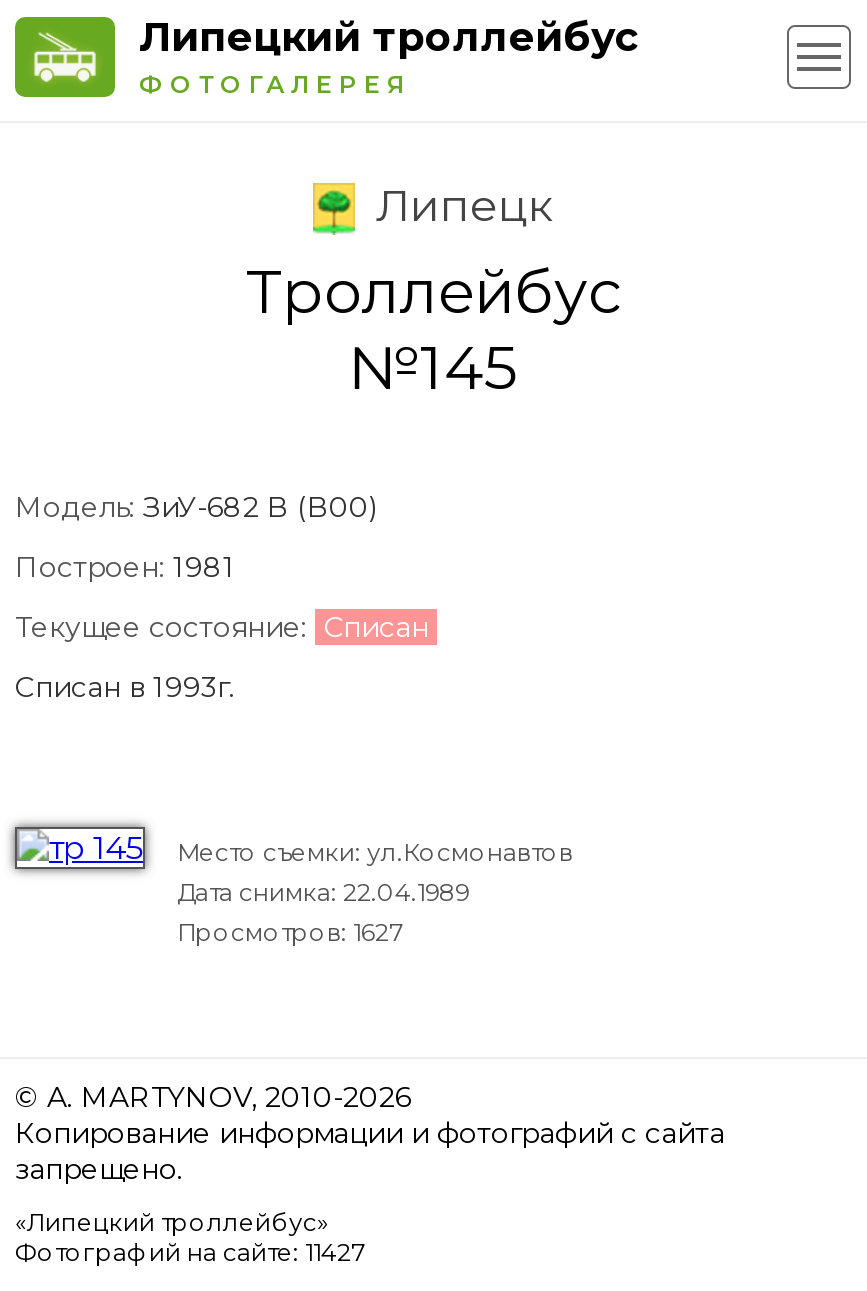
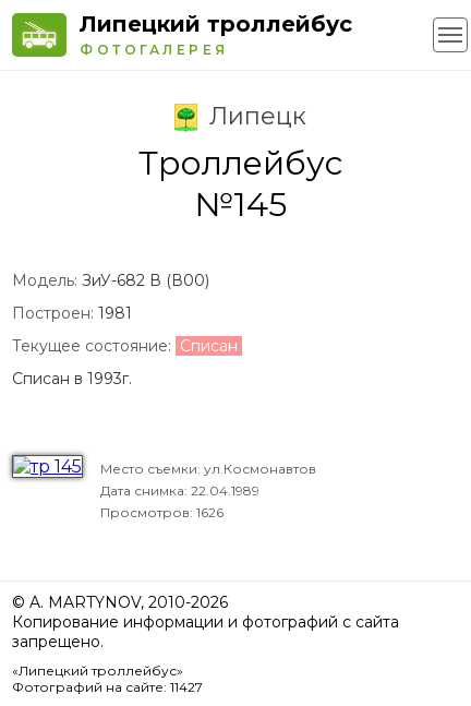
- Просмотров: 1627
+ Просмотров: 1626
